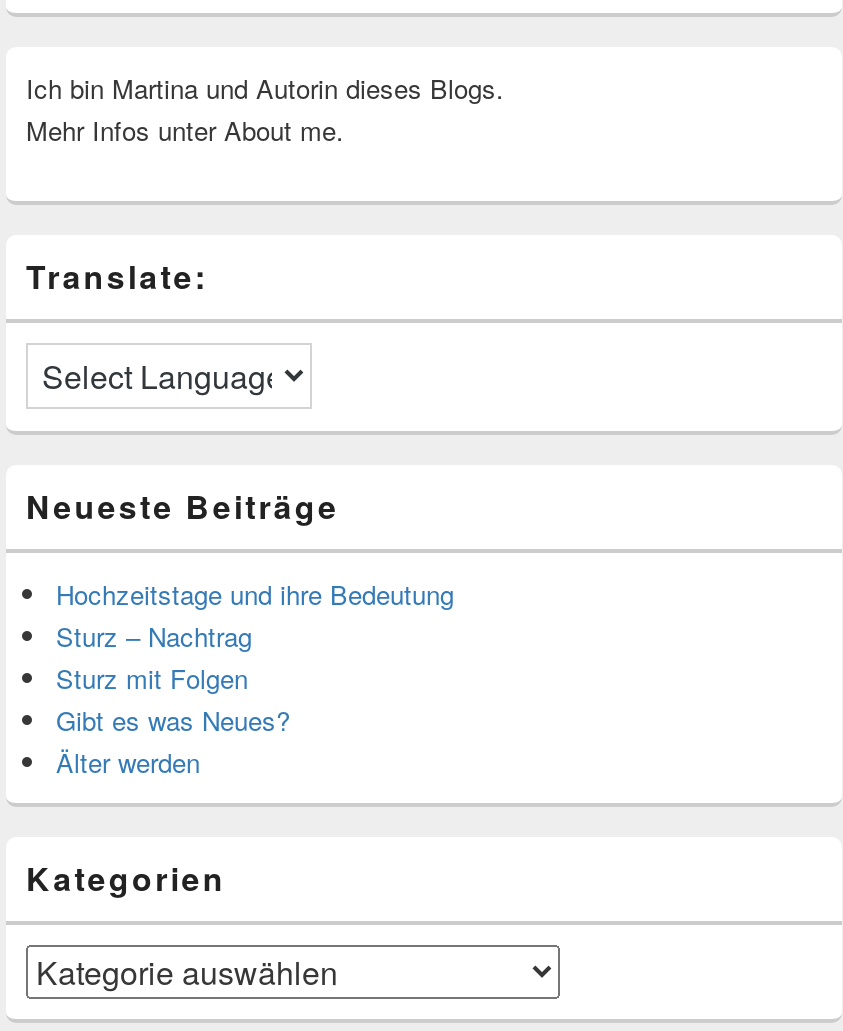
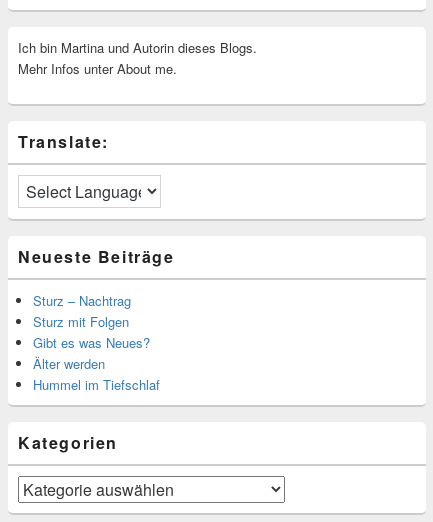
- Hochzeitstage und ihre Bedeutung

moved up: Sturz – Nachtrag | Sturz mit Folgen | Gibt es was Neues? | Älter werden

+ Hummel im Tiefschlaf
